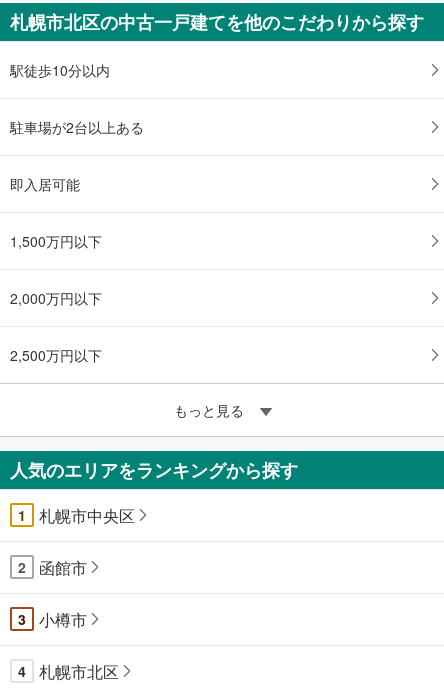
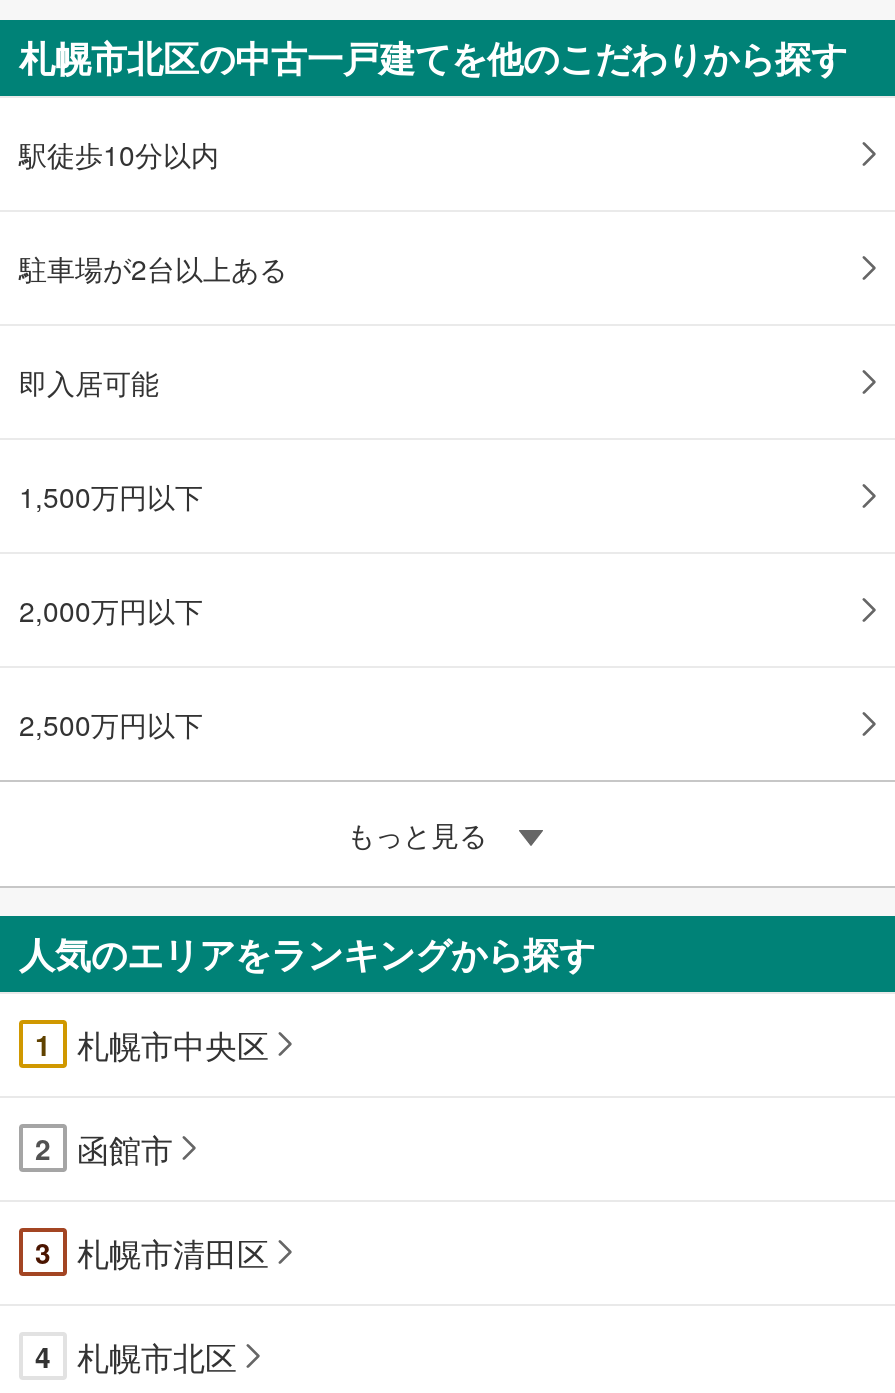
- 小樽市
+ 札幌市清田区
